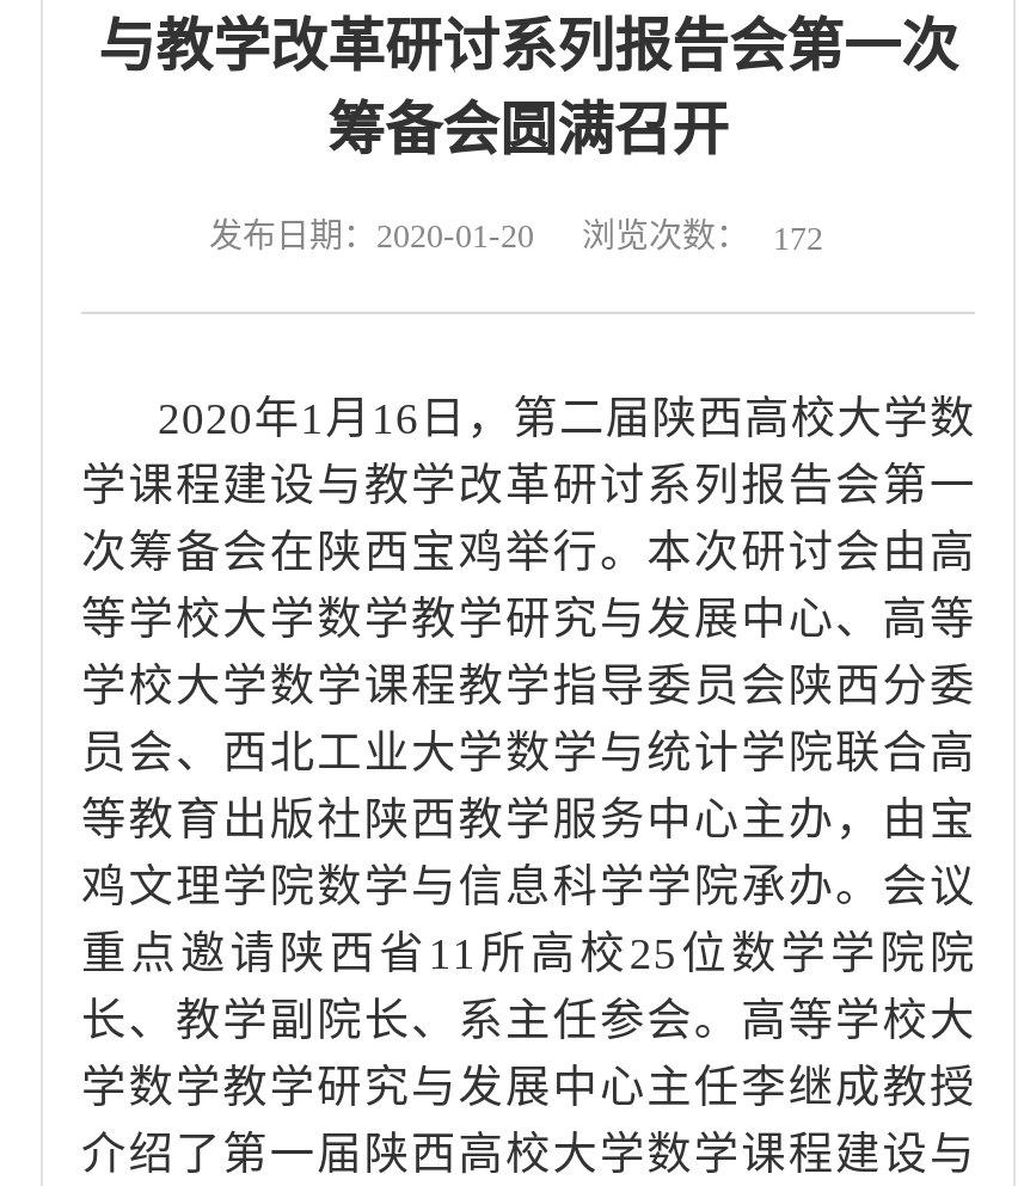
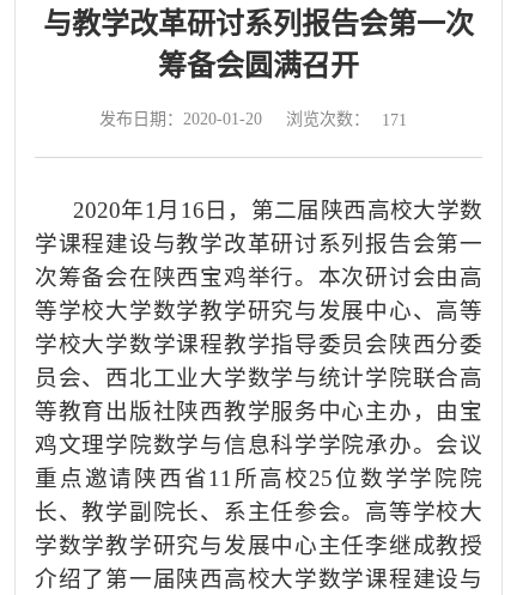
- 发布日期：2020-01-20 浏览次数： 172
+ 发布日期：2020-01-20 浏览次数： 171
